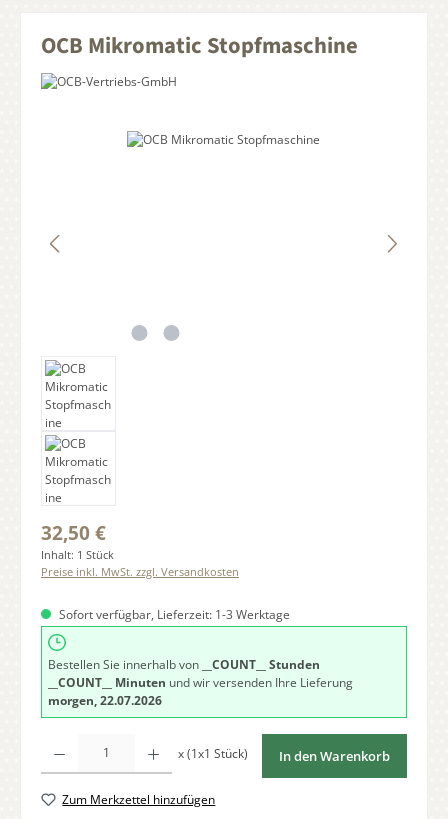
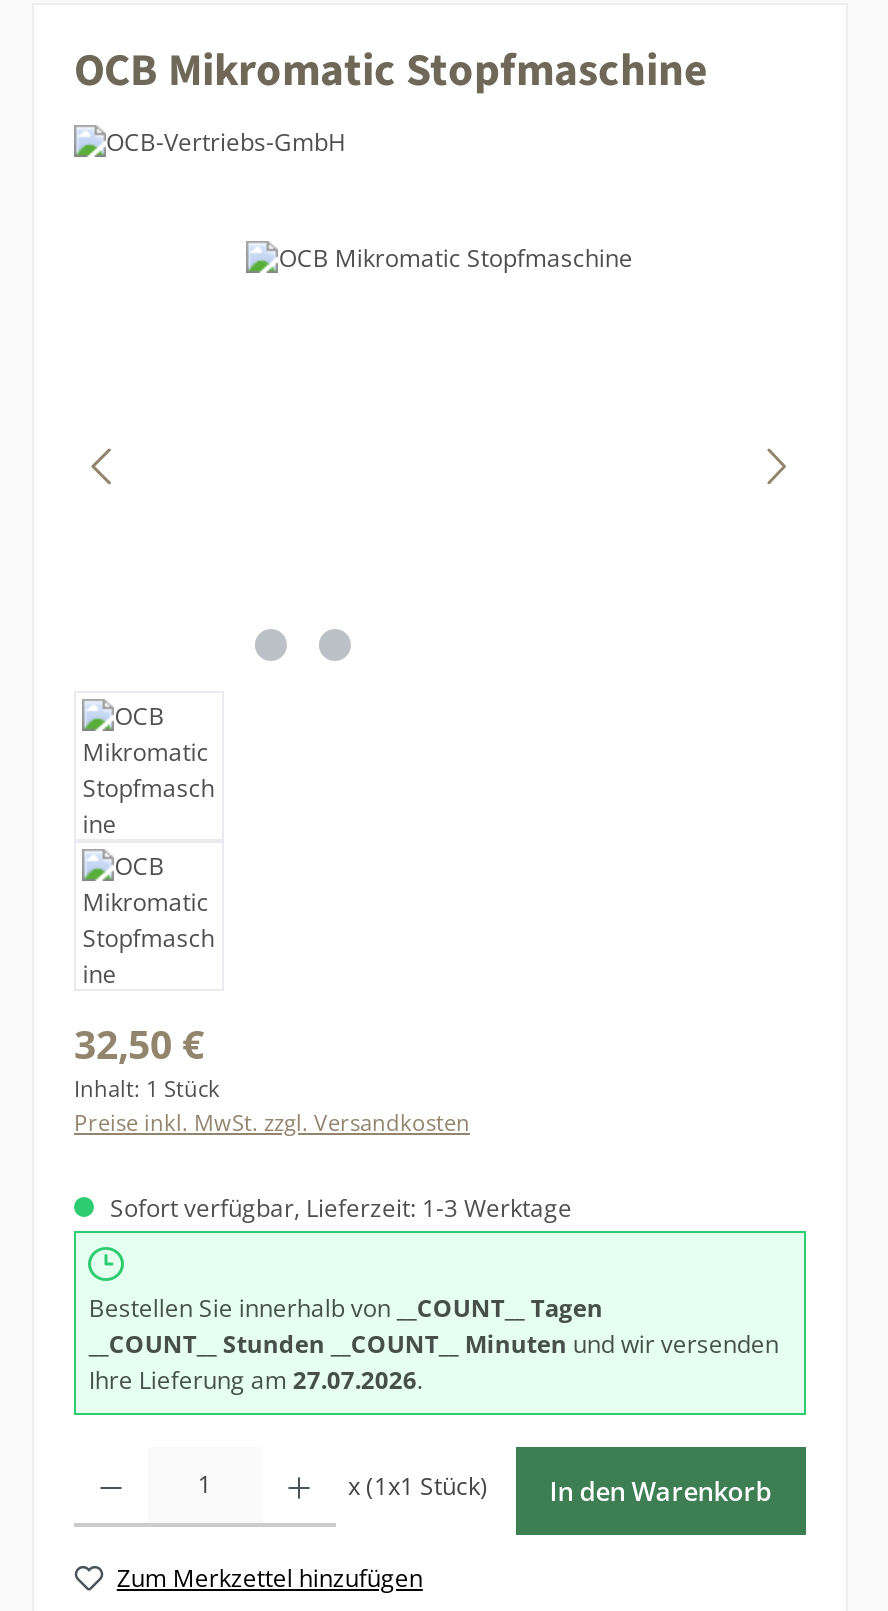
- Bestellen Sie innerhalb von __COUNT__ Stunden
- __COUNT__ Minuten und wir versenden Ihre Lieferung
- morgen, 22.07.2026
+ Bestellen Sie innerhalb von __COUNT__ Tagen
+ __COUNT__ Stunden __COUNT__ Minuten und wir versenden
+ Ihre Lieferung am 27.07.2026.
